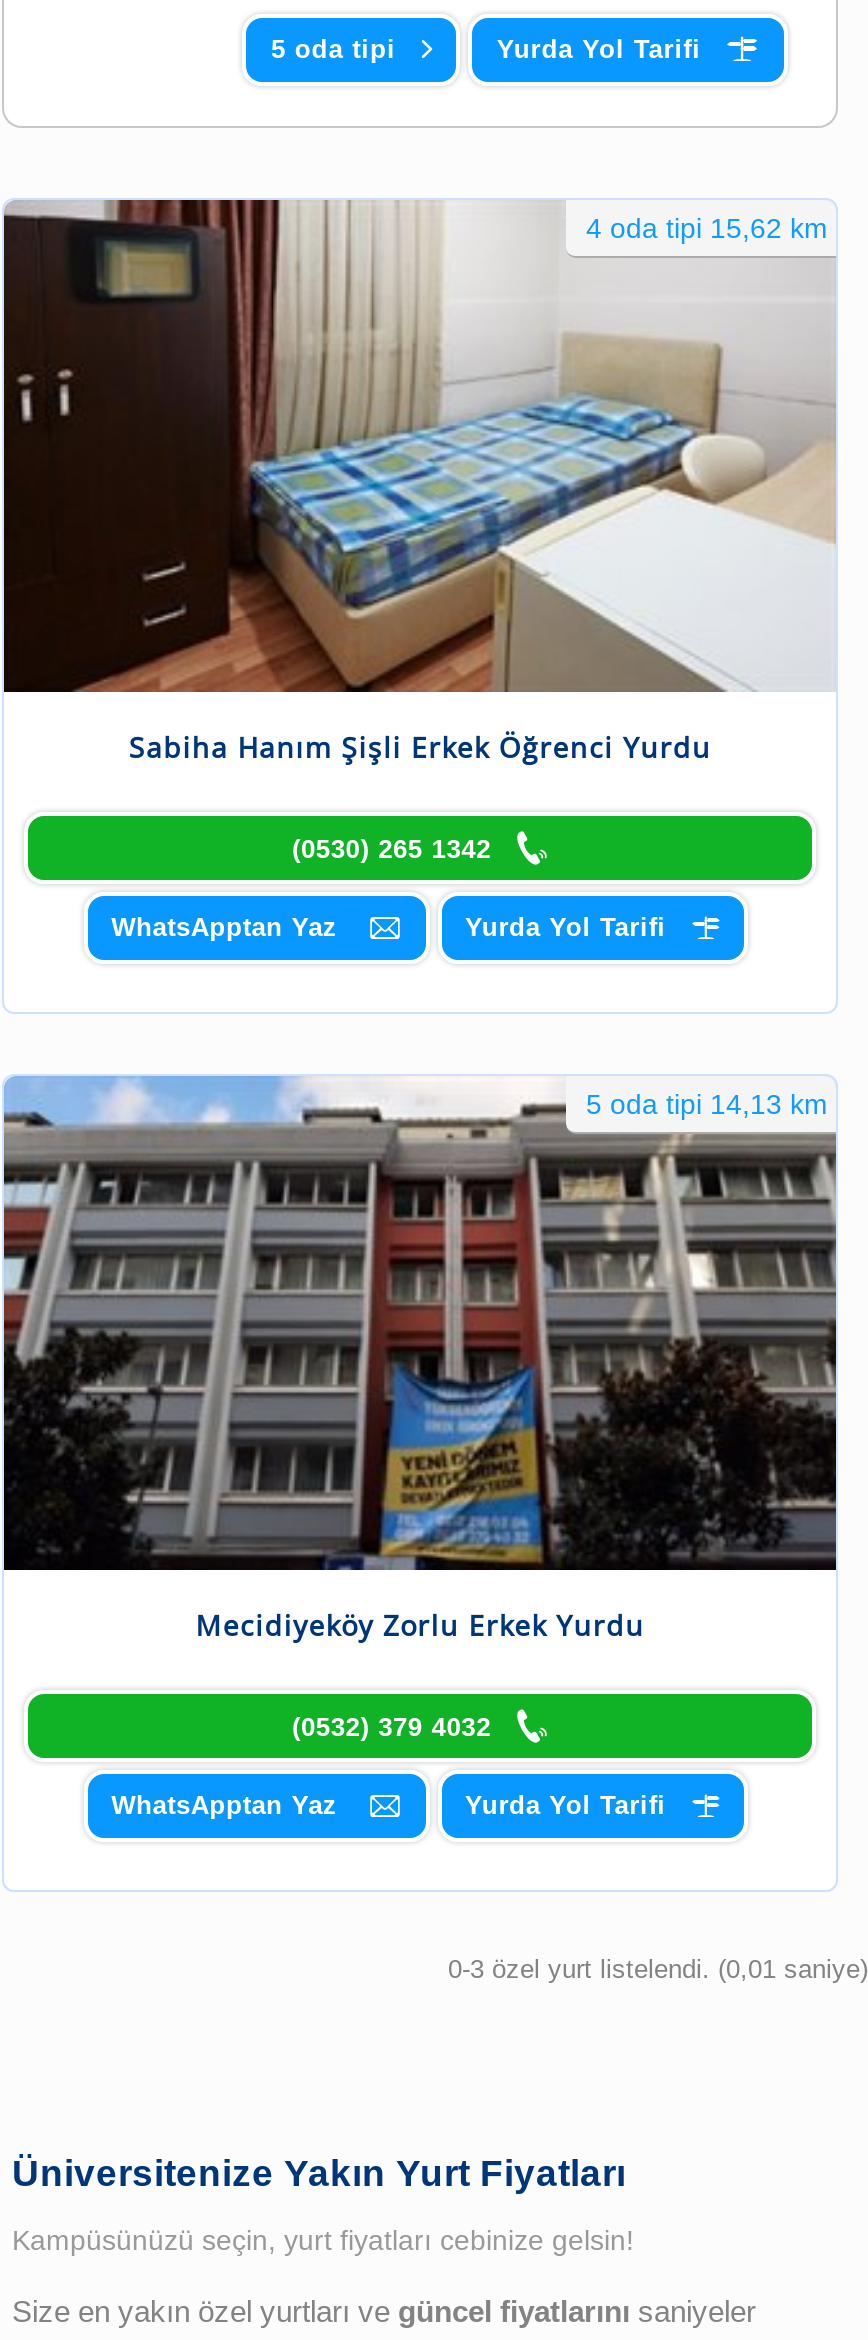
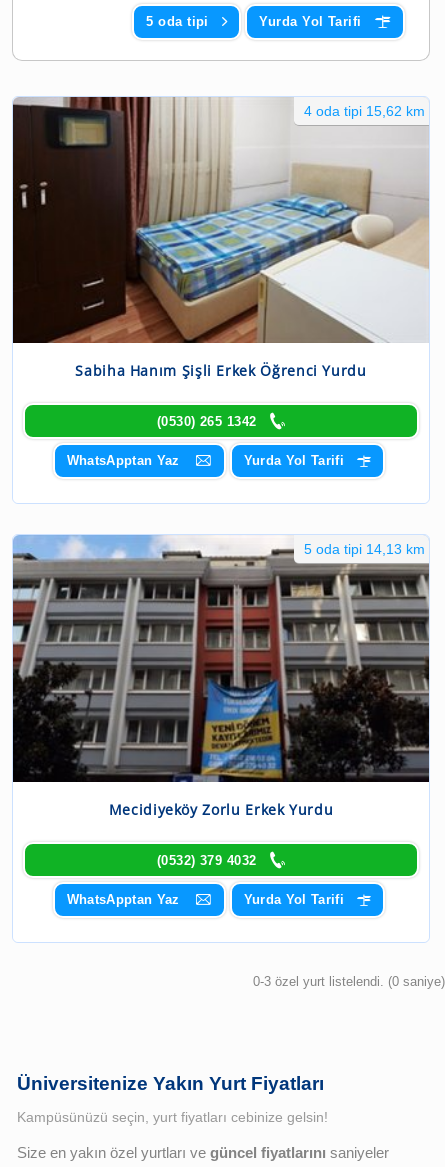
- 0-3 özel yurt listelendi. (0,01 saniye)
+ 0-3 özel yurt listelendi. (0 saniye)
